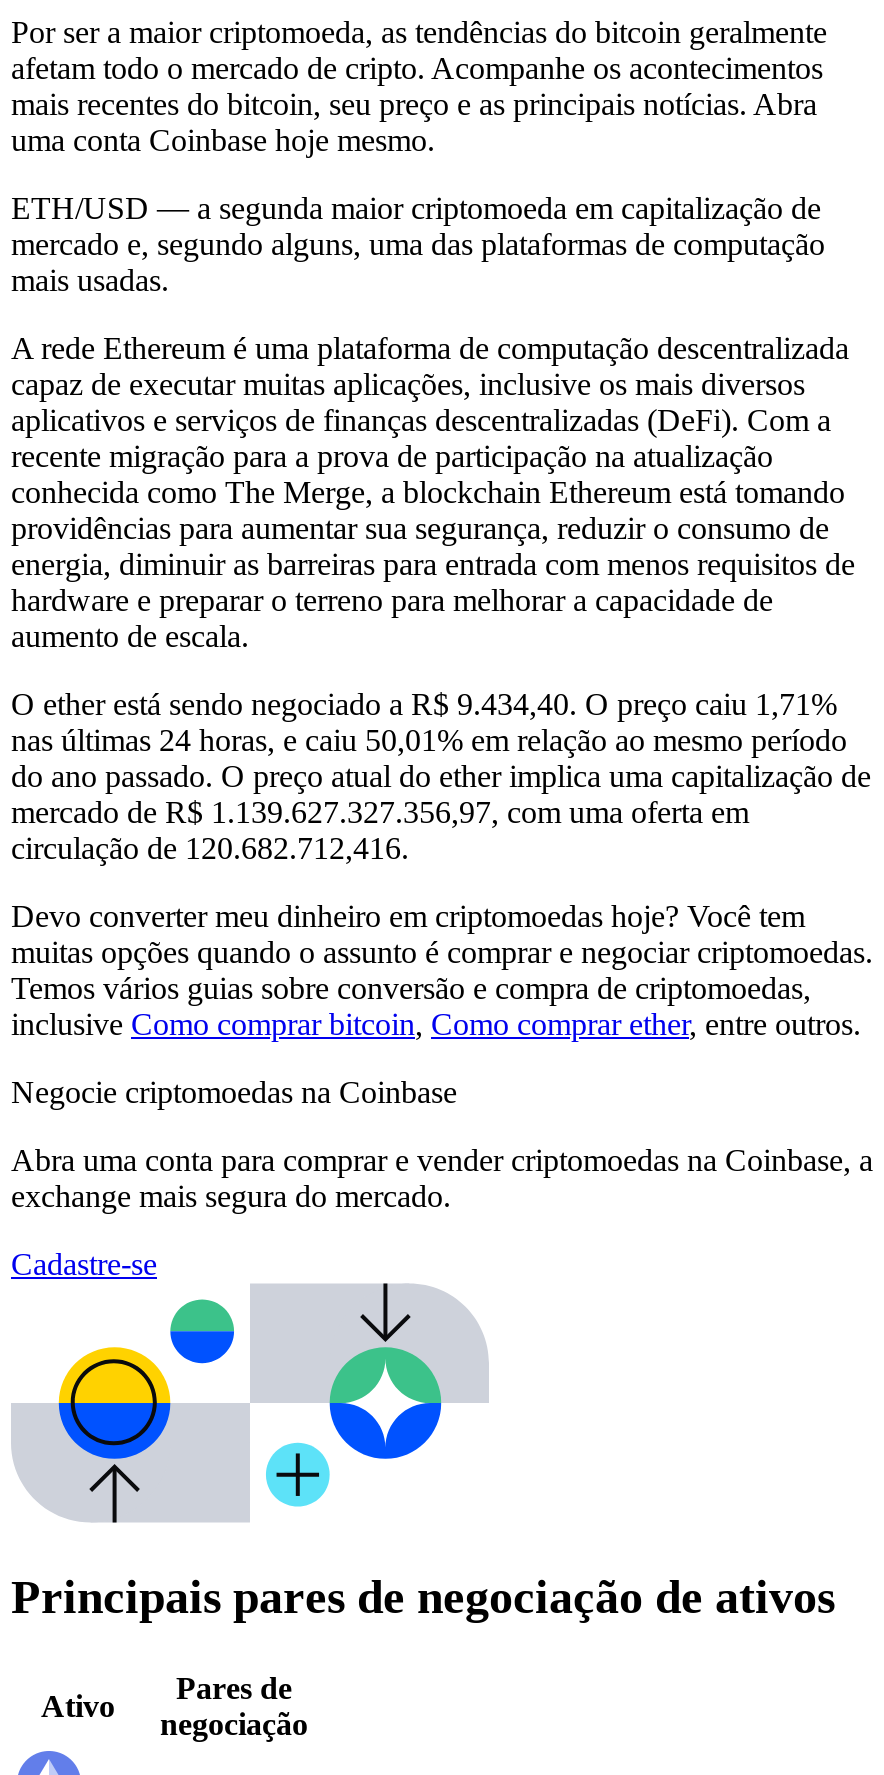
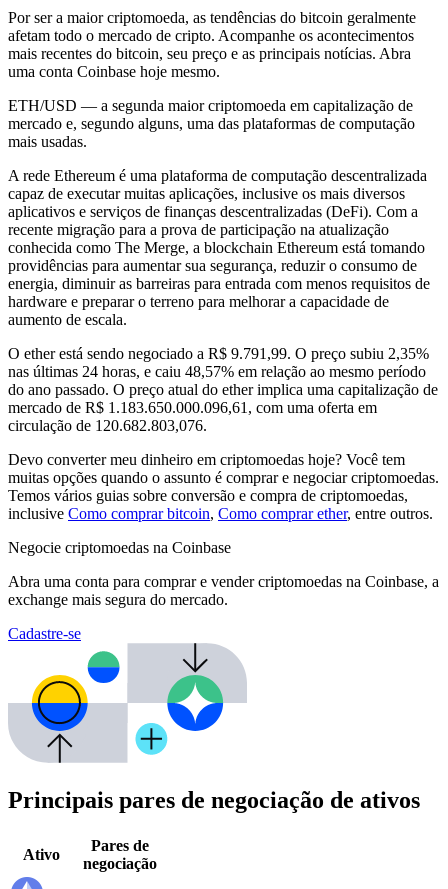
- O ether está sendo negociado a R$ 9.434,40. O preço caiu 1,71%
+ O ether está sendo negociado a R$ 9.791,99. O preço subiu 2,35%

- nas últimas 24 horas, e caiu 50,01% em relação ao mesmo período
+ nas últimas 24 horas, e caiu 48,57% em relação ao mesmo período

- mercado de R$ 1.139.627.327.356,97, com uma oferta em
+ mercado de R$ 1.183.650.000.096,61, com uma oferta em

- circulação de 120.682.712,416.
+ circulação de 120.682.803,076.
